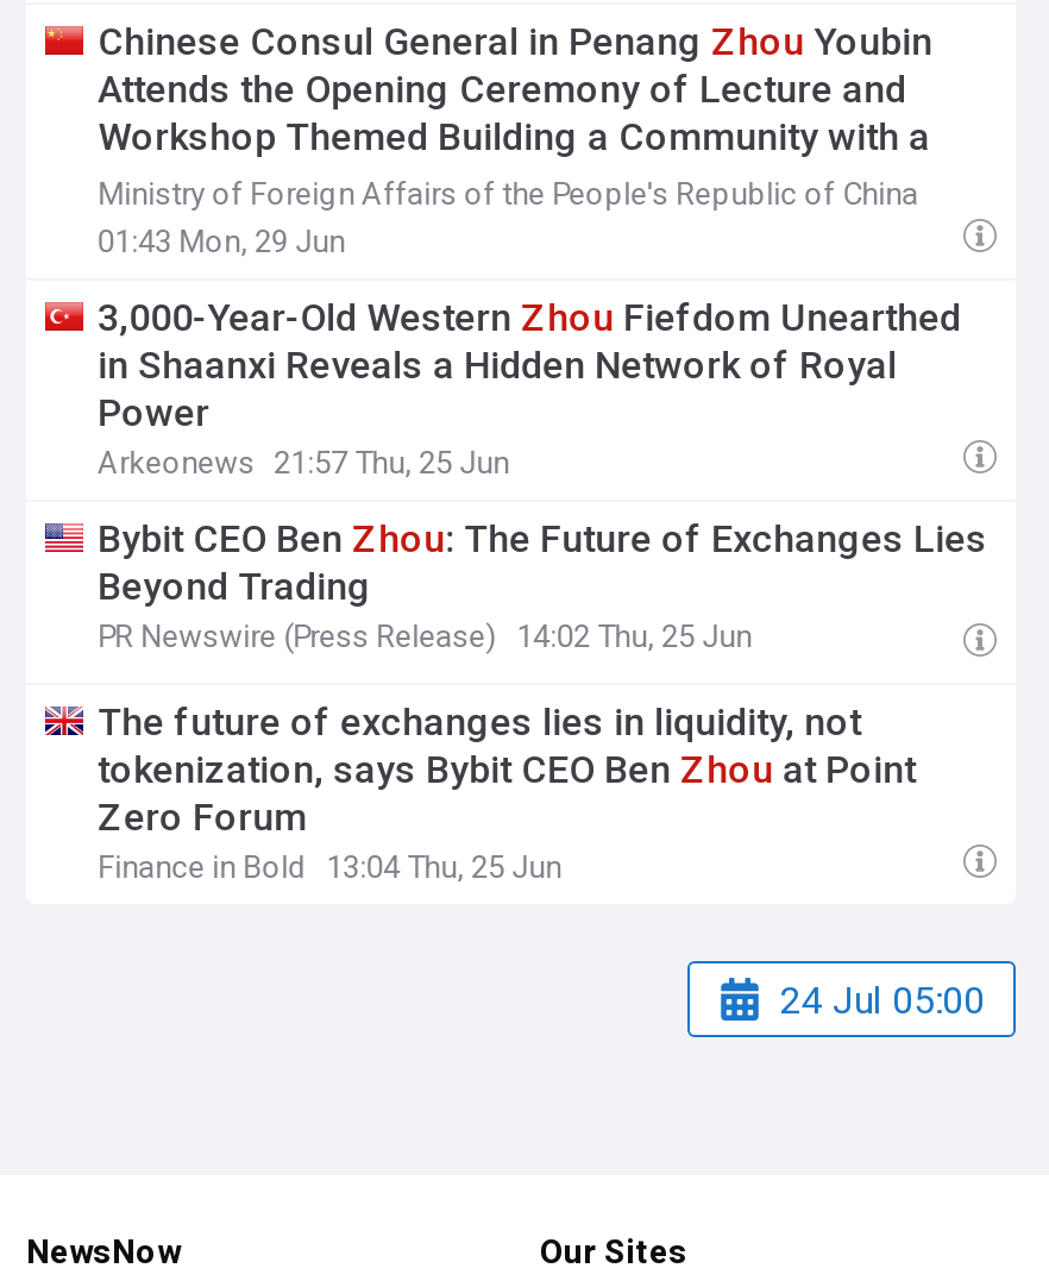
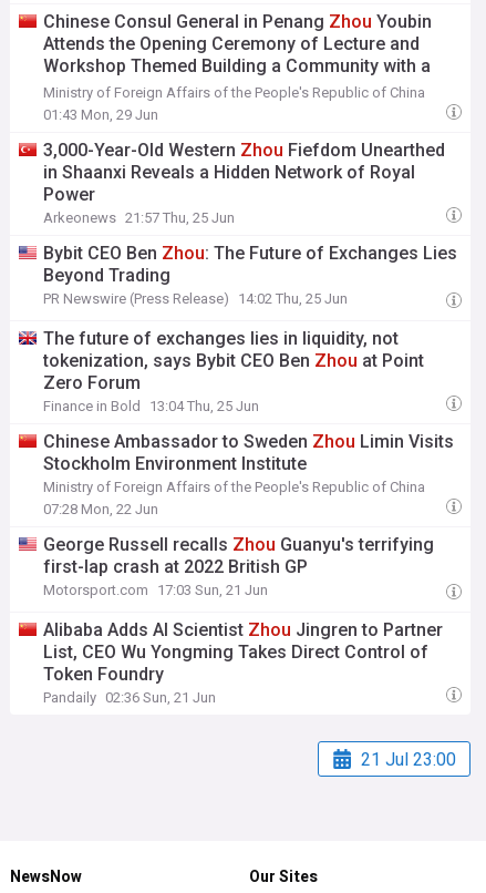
- 24 Jul 05:00
+ Chinese Ambassador to Sweden Zhou Limin Visits
+ Stockholm Environment Institute
+ Ministry of Foreign Affairs of the People's Republic of China
+ 07:28 Mon, 22 Jun
+ George Russell recalls Zhou Guanyu's terrifying
+ first-lap crash at 2022 British GP
+ Motorsport.com 17:03 Sun, 21 Jun
+ Alibaba Adds AI Scientist Zhou Jingren to Partner
+ List, CEO Wu Yongming Takes Direct Control of
+ Token Foundry
+ Pandaily 02:36 Sun, 21 Jun
+ 21 Jul 23:00
